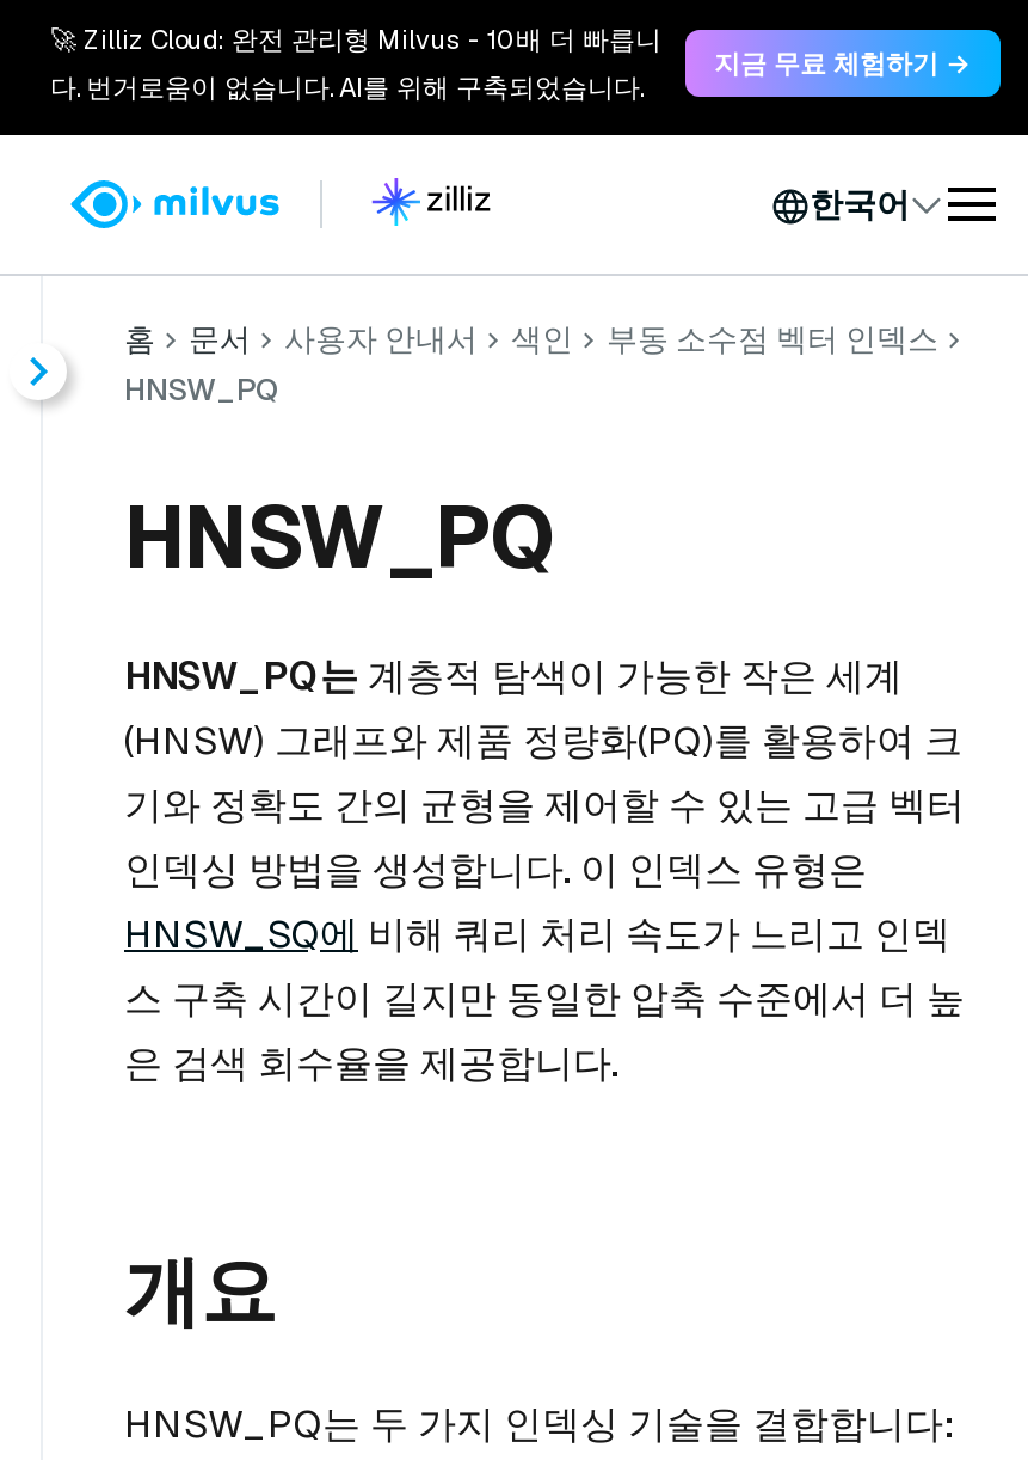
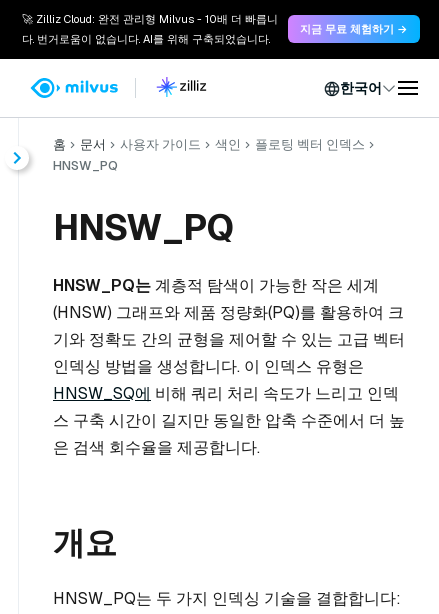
- 사용자 안내서
+ 사용자 가이드

- 부동 소수점 벡터 인덱스
+ 플로팅 벡터 인덱스
